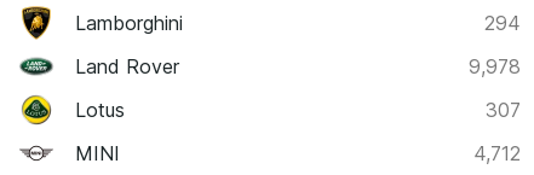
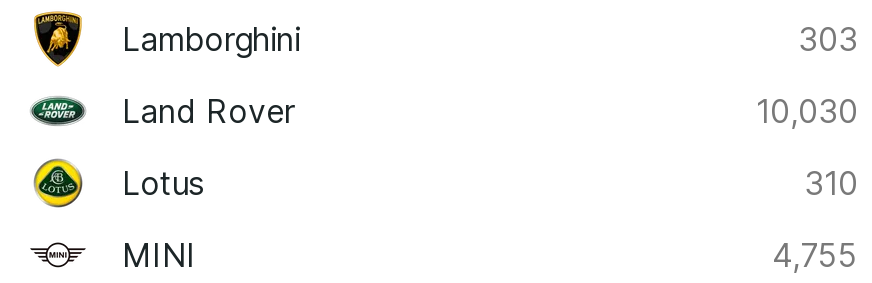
- 294
+ 303

- 9,978
+ 10,030

- 307
+ 310

- 4,712
+ 4,755
